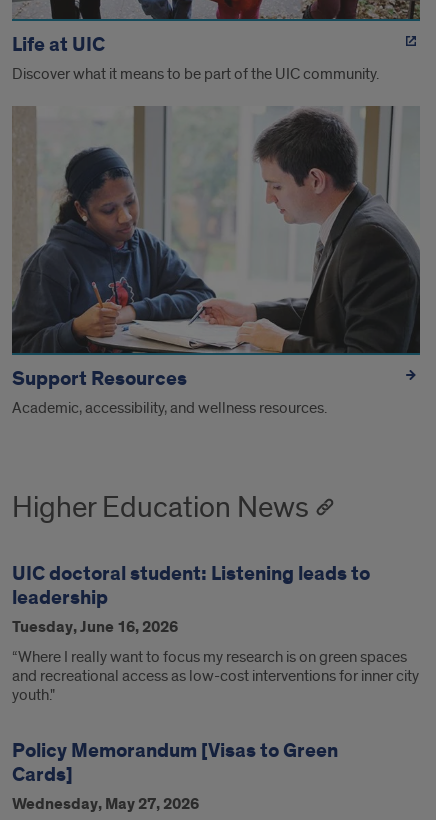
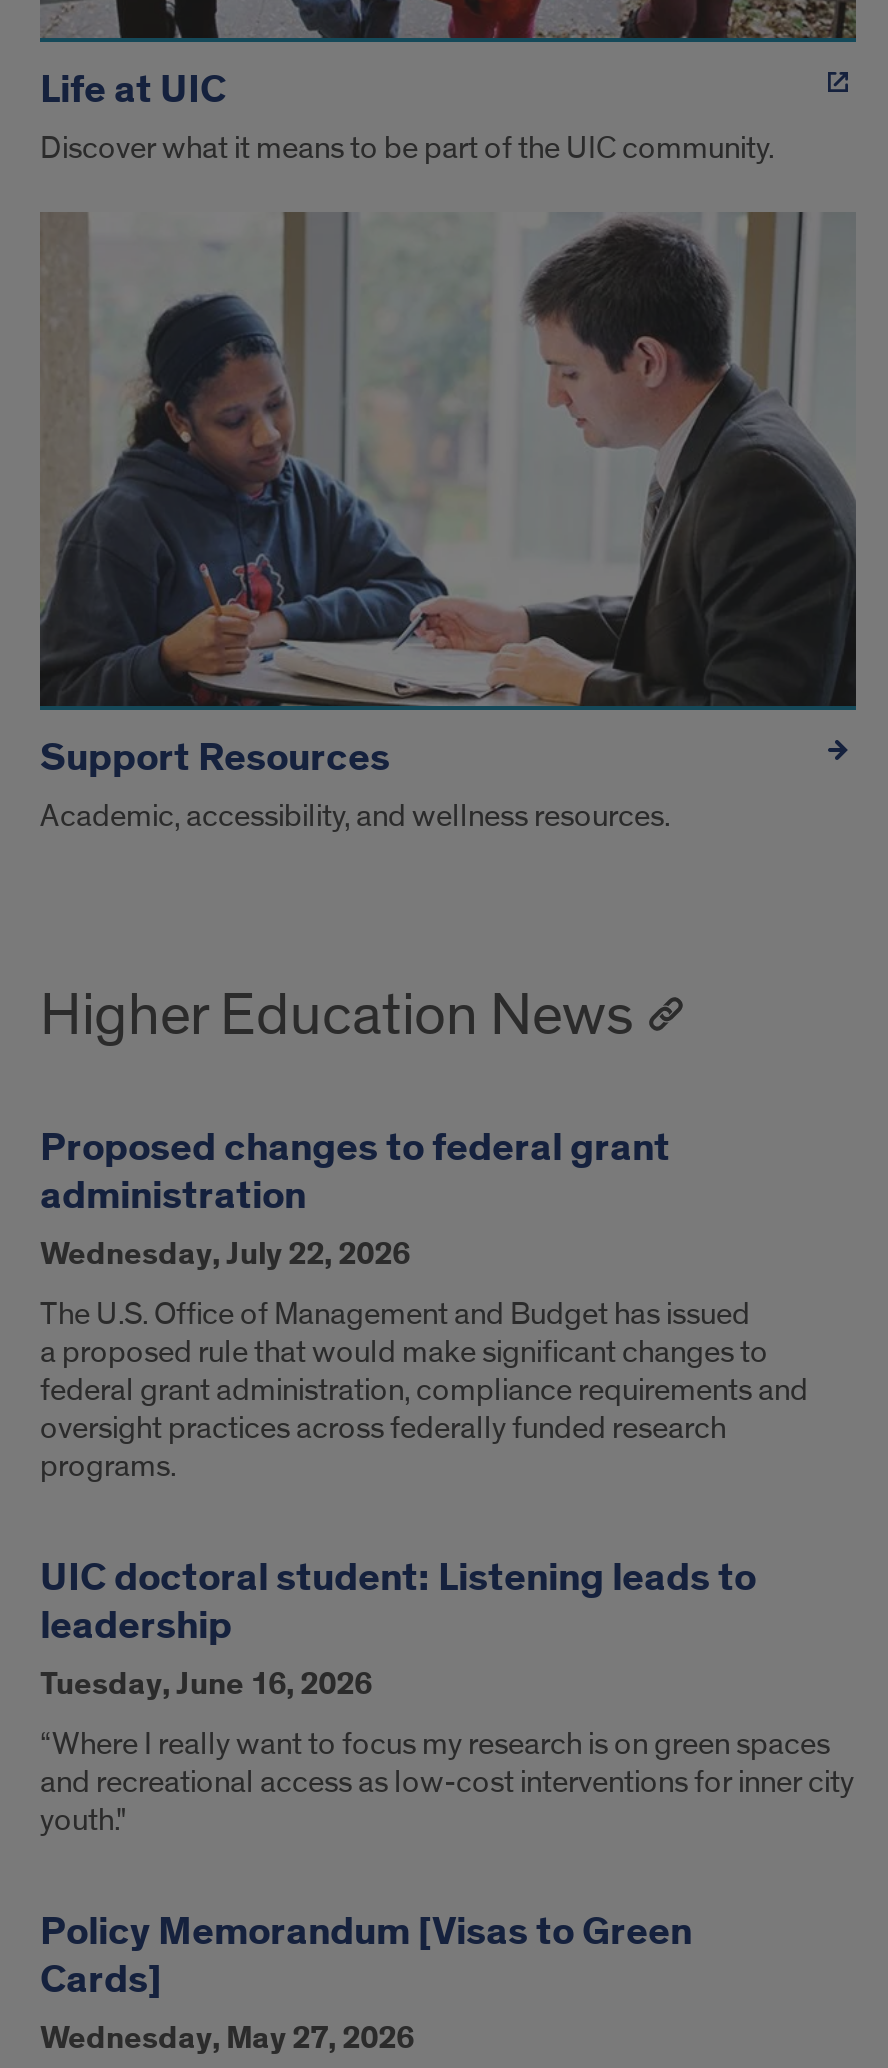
+ Proposed changes to federal grant
+ administration
+ Wednesday, July 22, 2026
+ The U.S. Office of Management and Budget has issued
+ a proposed rule that would make significant changes to
+ federal grant administration, compliance requirements and
+ oversight practices across federally funded research
+ programs.
